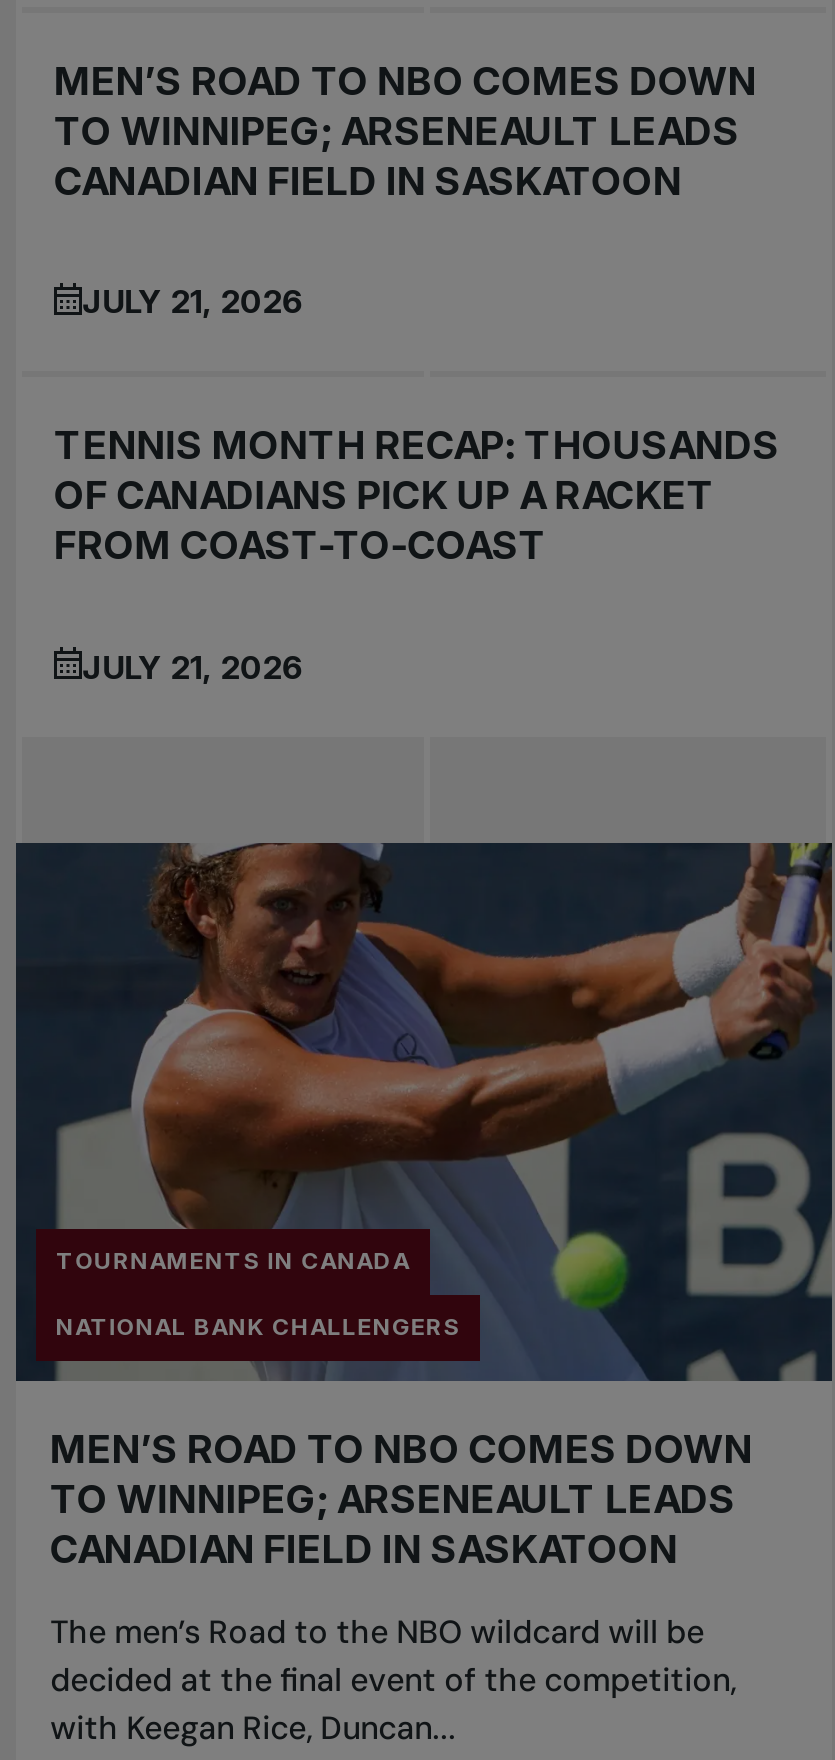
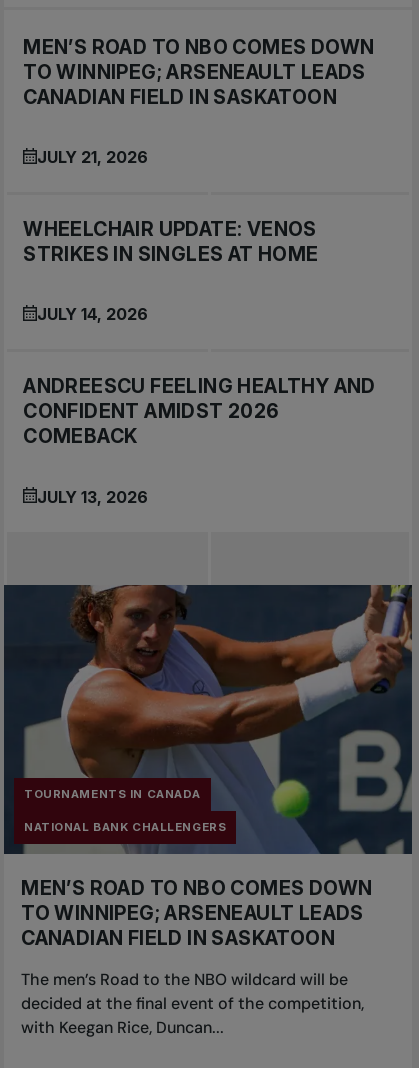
- TENNIS MONTH RECAP: THOUSANDS
- OF CANADIANS PICK UP A RACKET
- FROM COAST-TO-COAST
- JULY 21, 2026
+ WHEELCHAIR UPDATE: VENOS
+ STRIKES IN SINGLES AT HOME
+ JULY 14, 2026
+ ANDREESCU FEELING HEALTHY AND
+ CONFIDENT AMIDST 2026
+ COMEBACK
+ JULY 13, 2026
